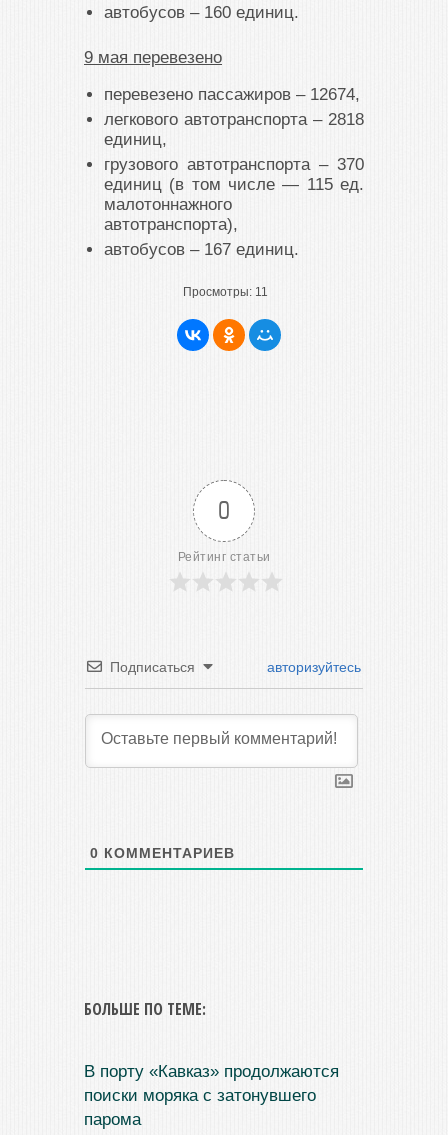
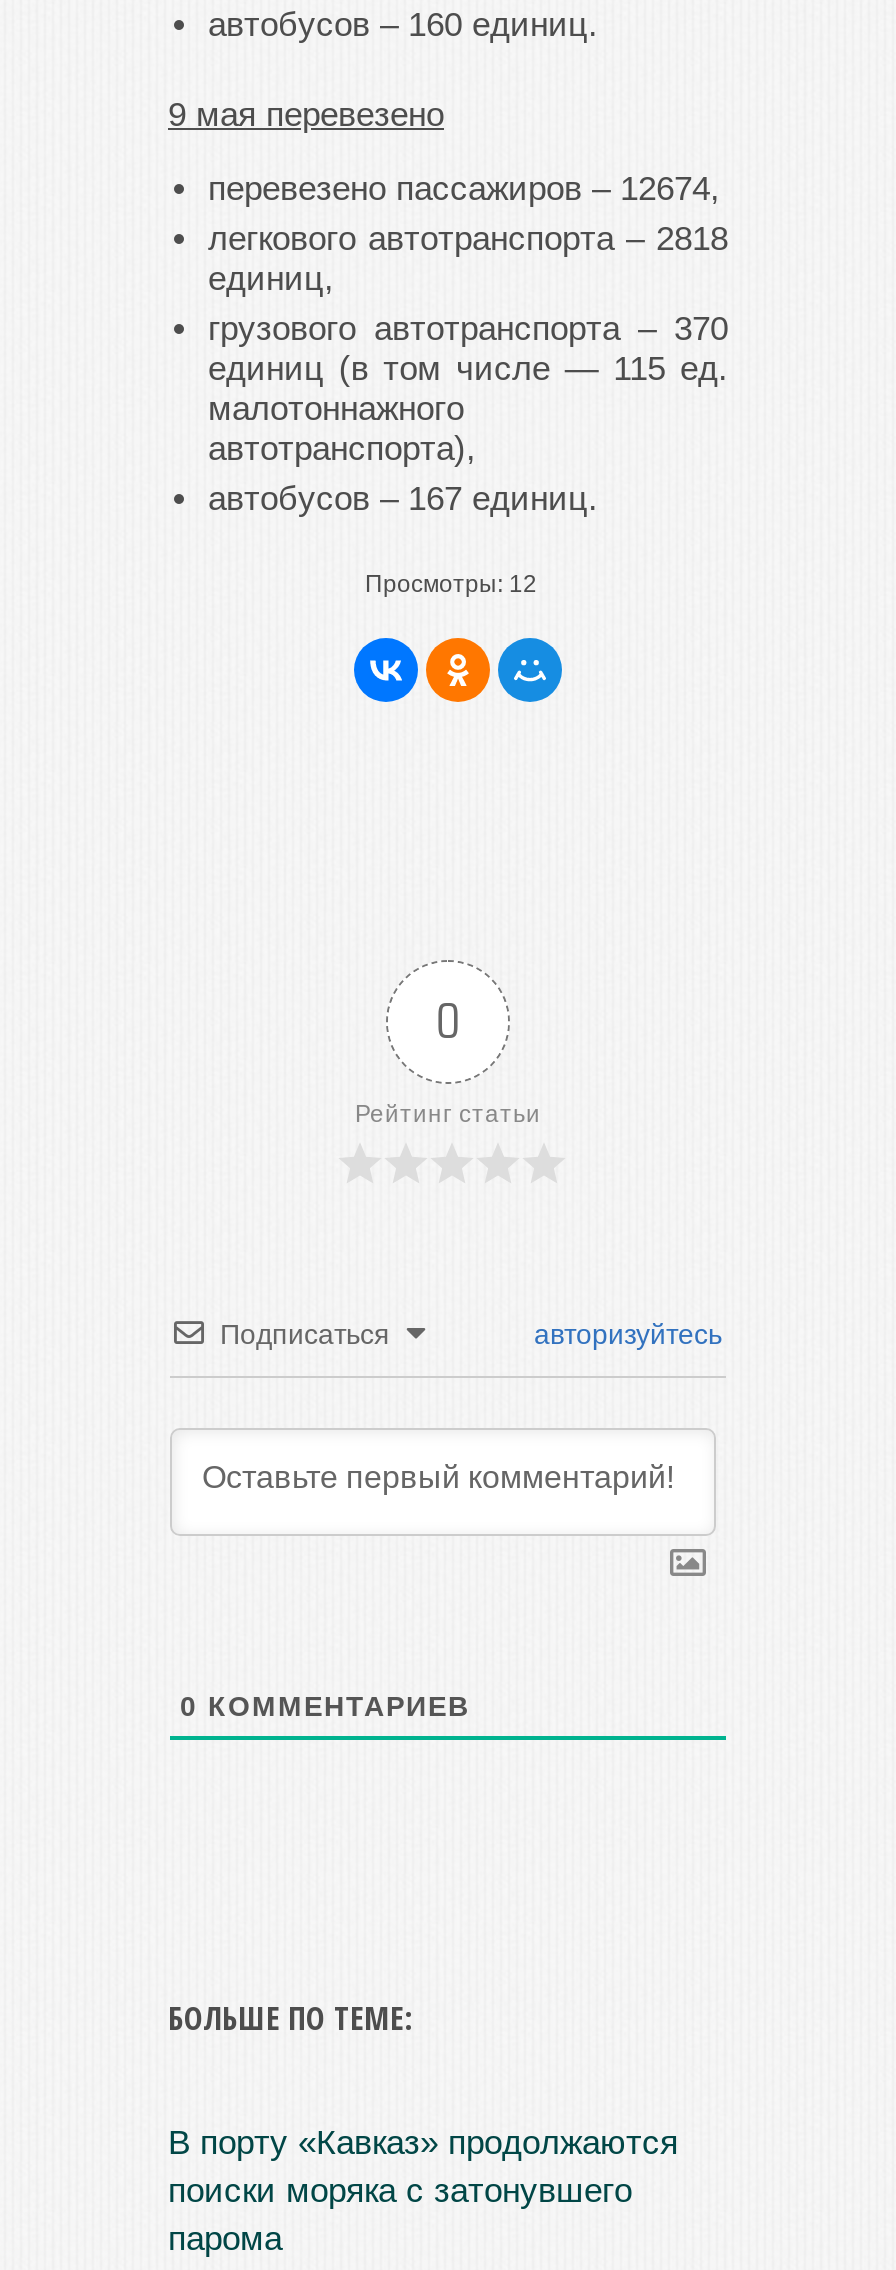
- Просмотры: 11
+ Просмотры: 12
